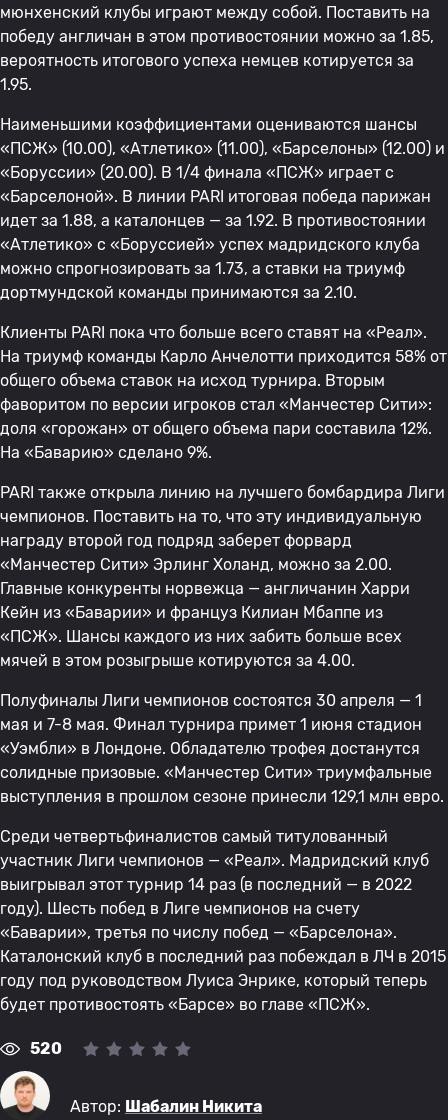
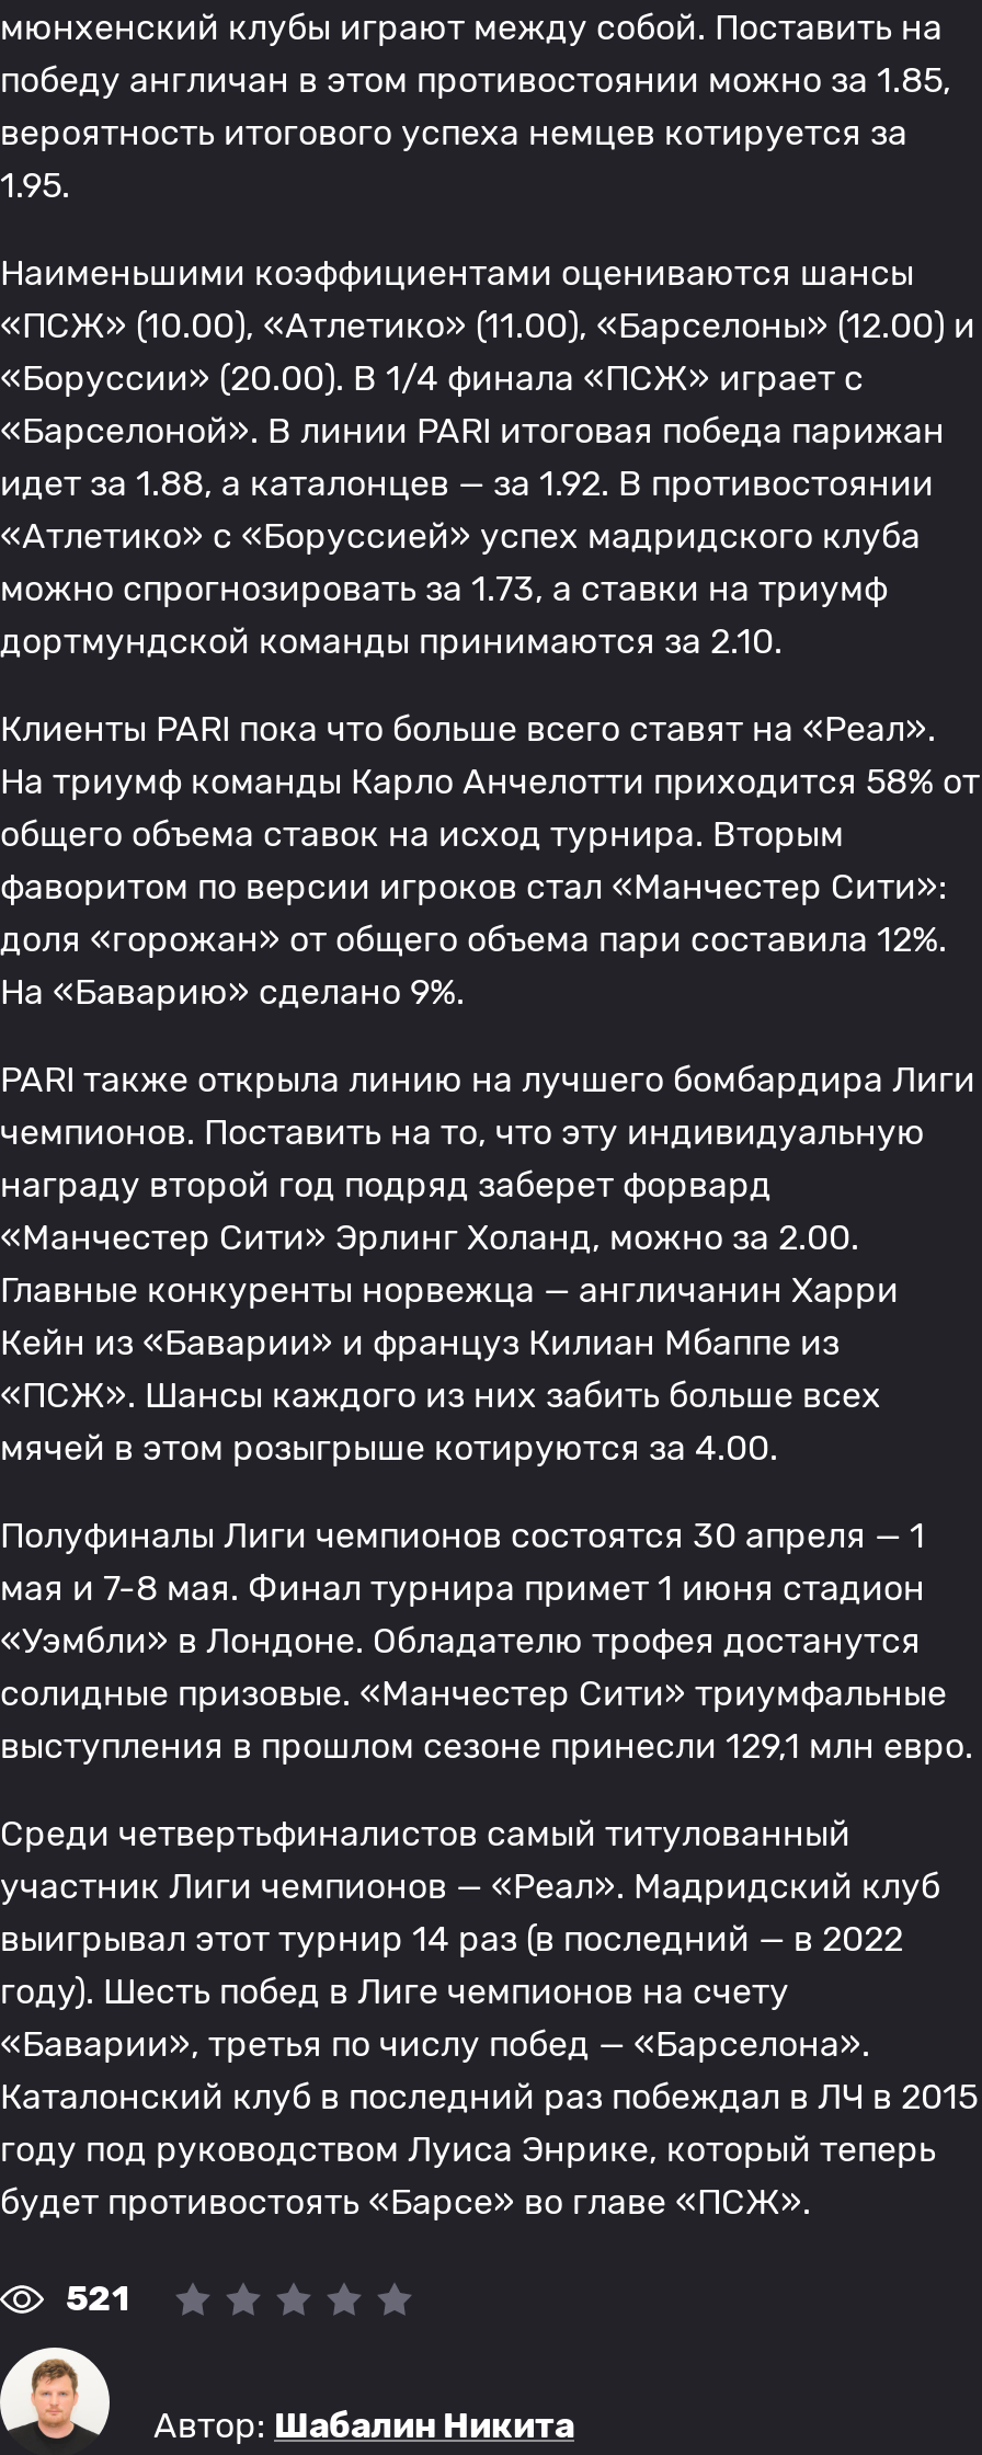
- 520
+ 521
